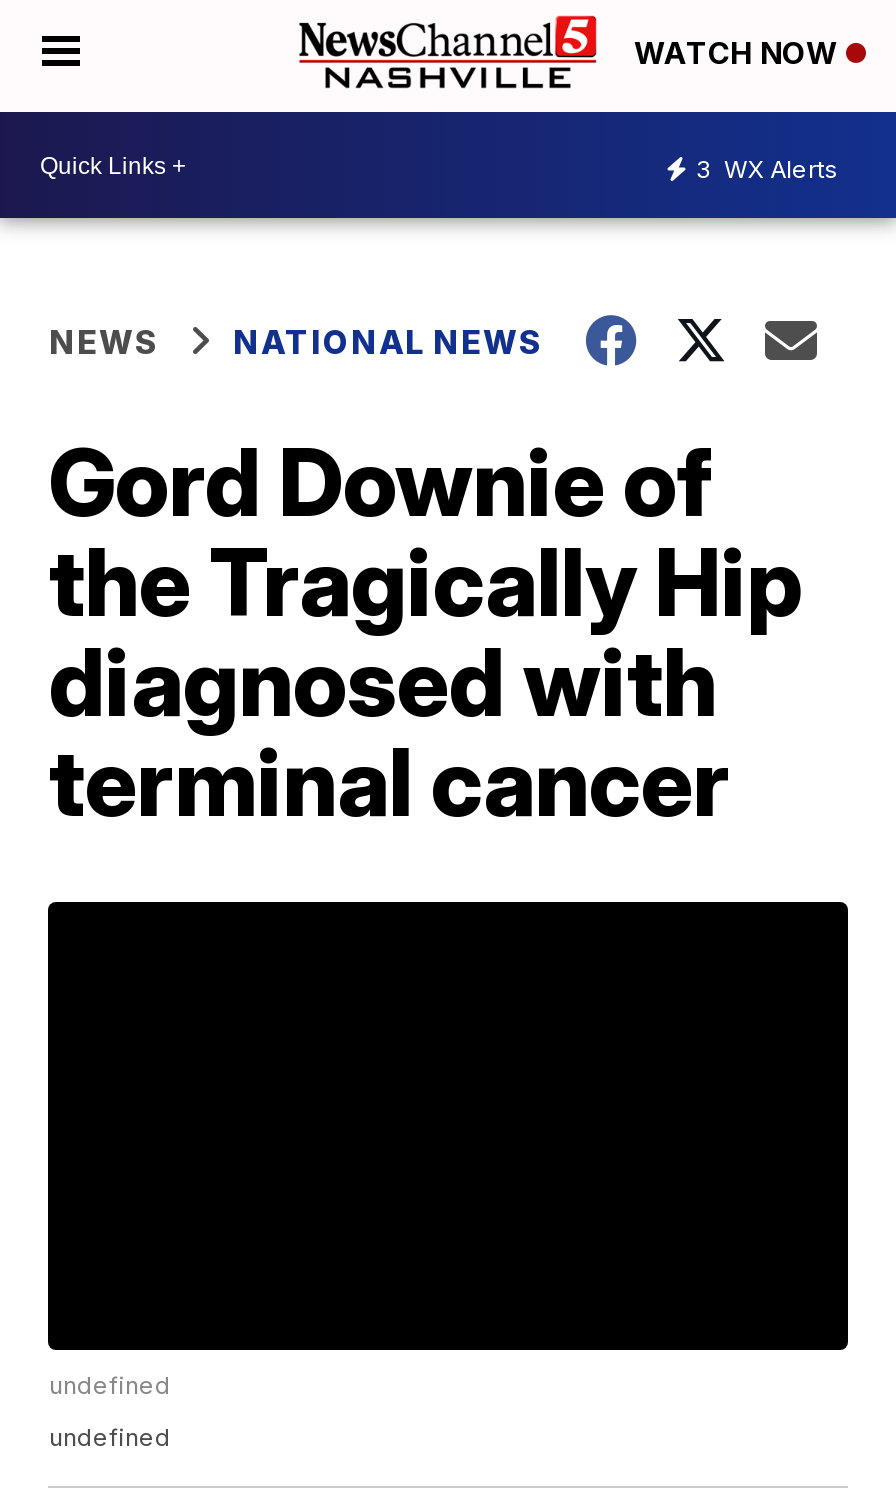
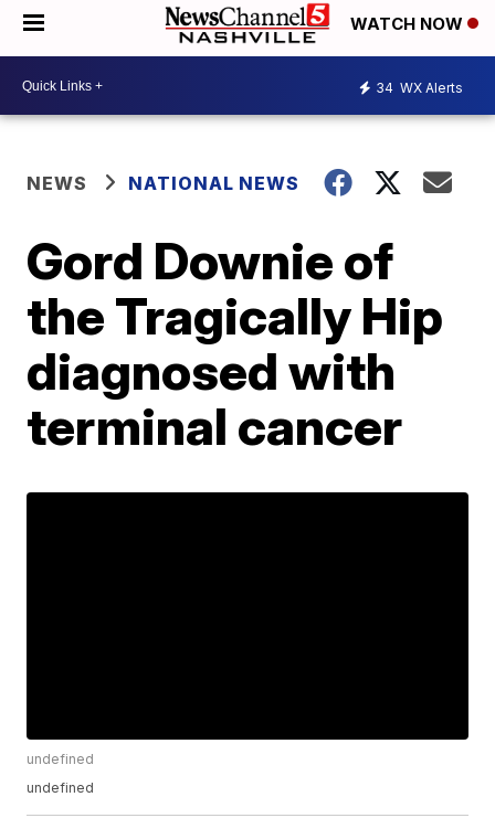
- 3 WX Alerts
+ 34 WX Alerts
